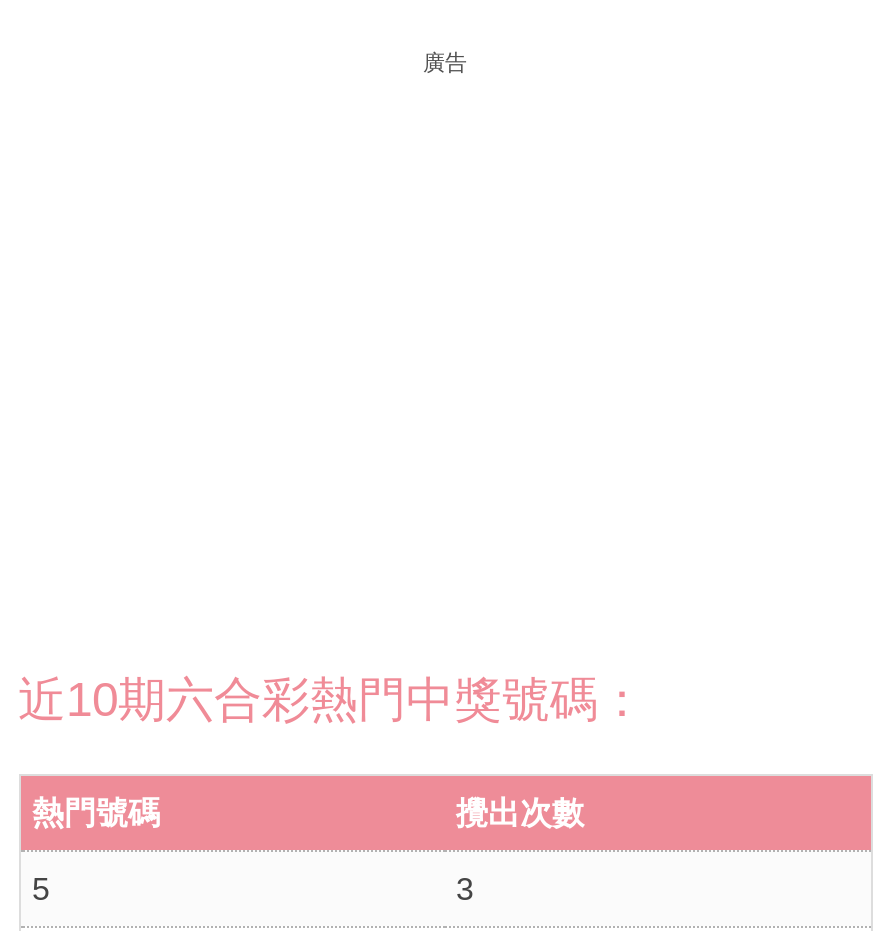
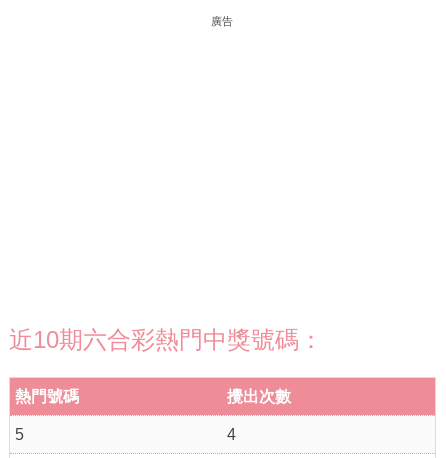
- 3
+ 4
